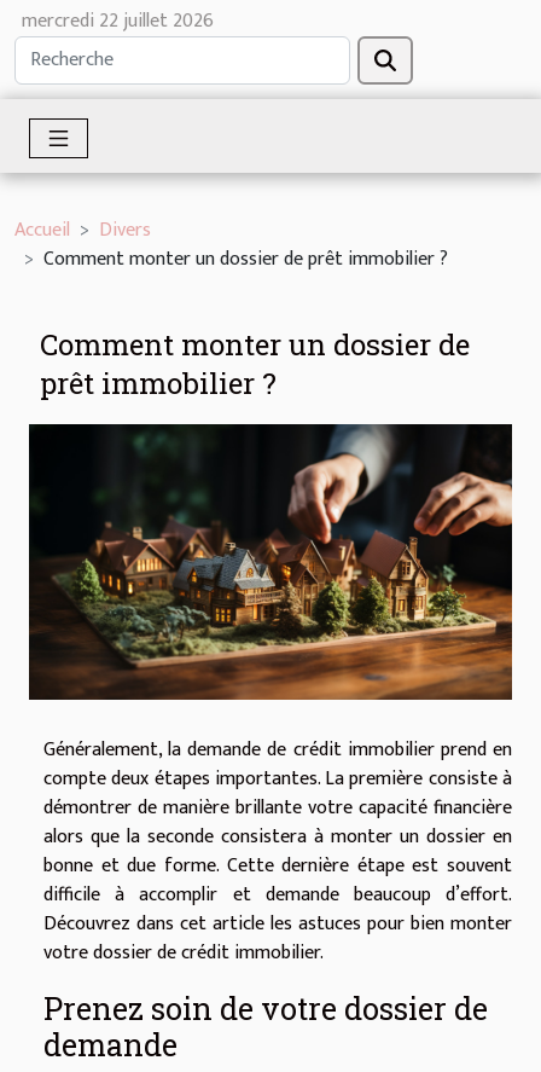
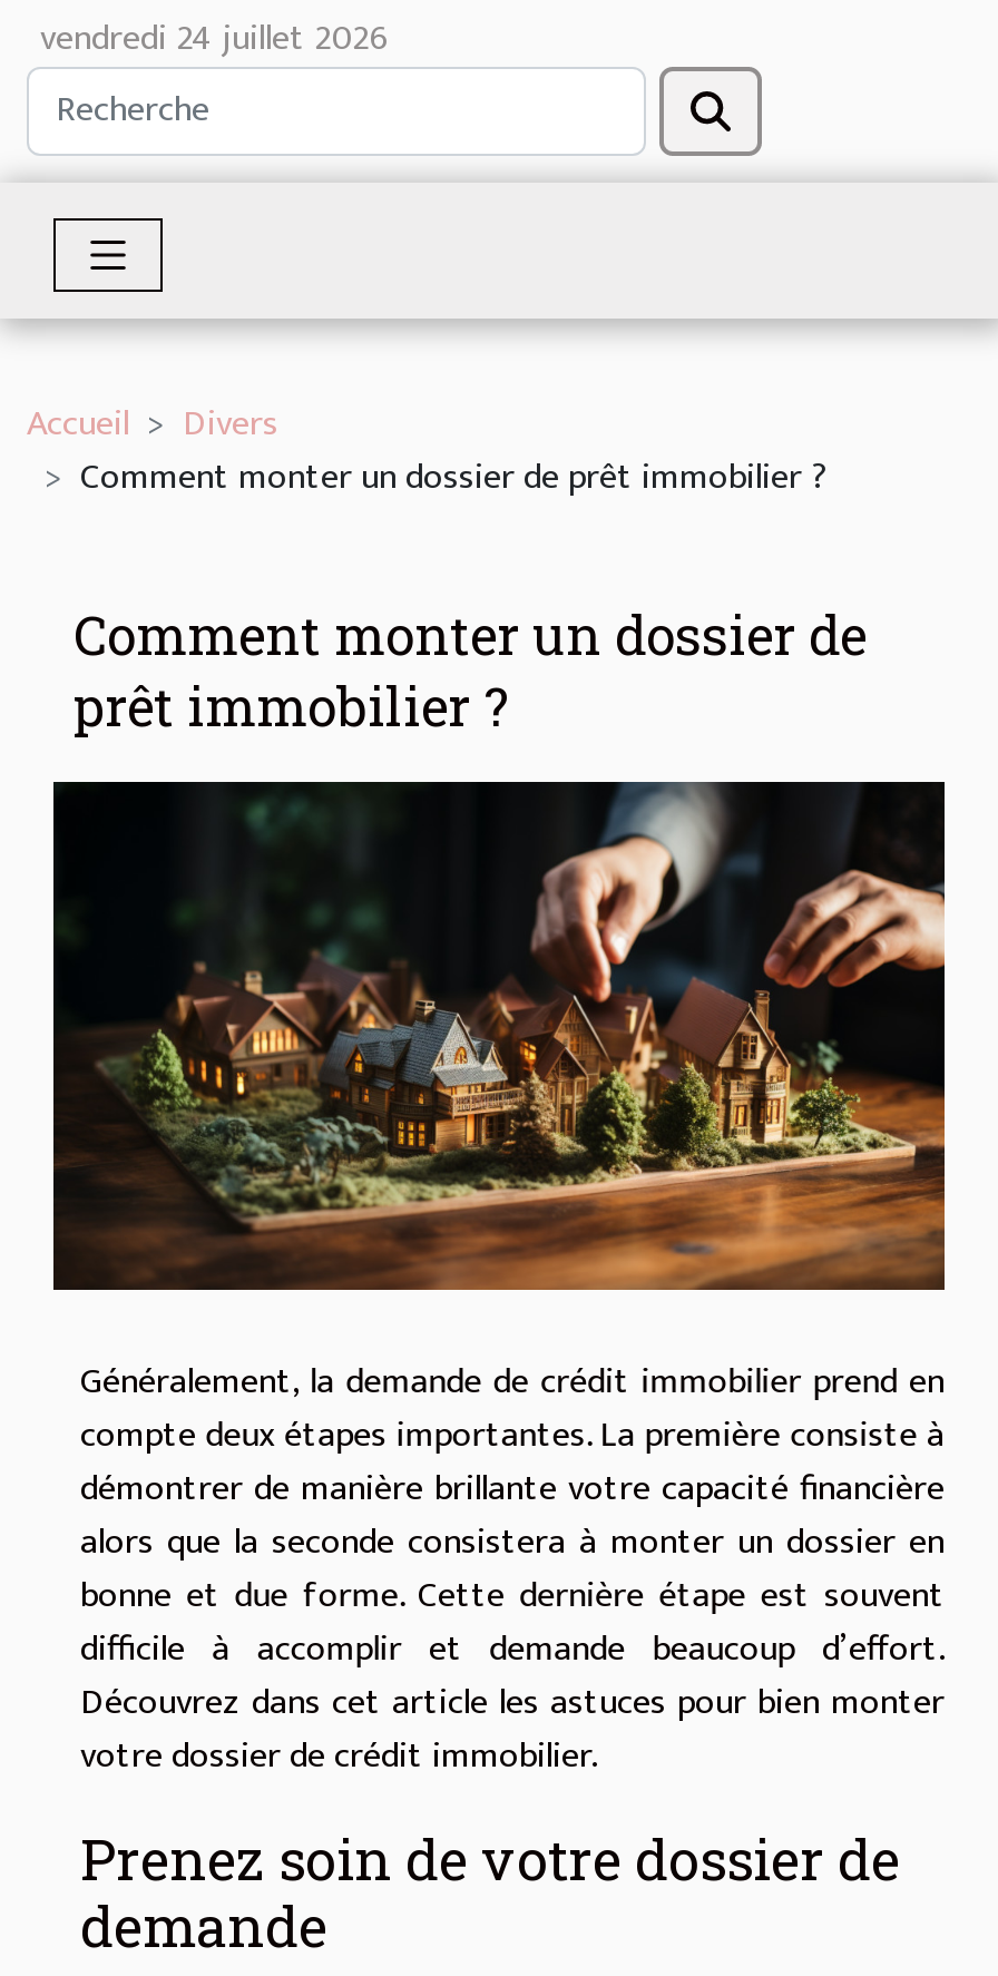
- mercredi 22 juillet 2026
+ vendredi 24 juillet 2026
